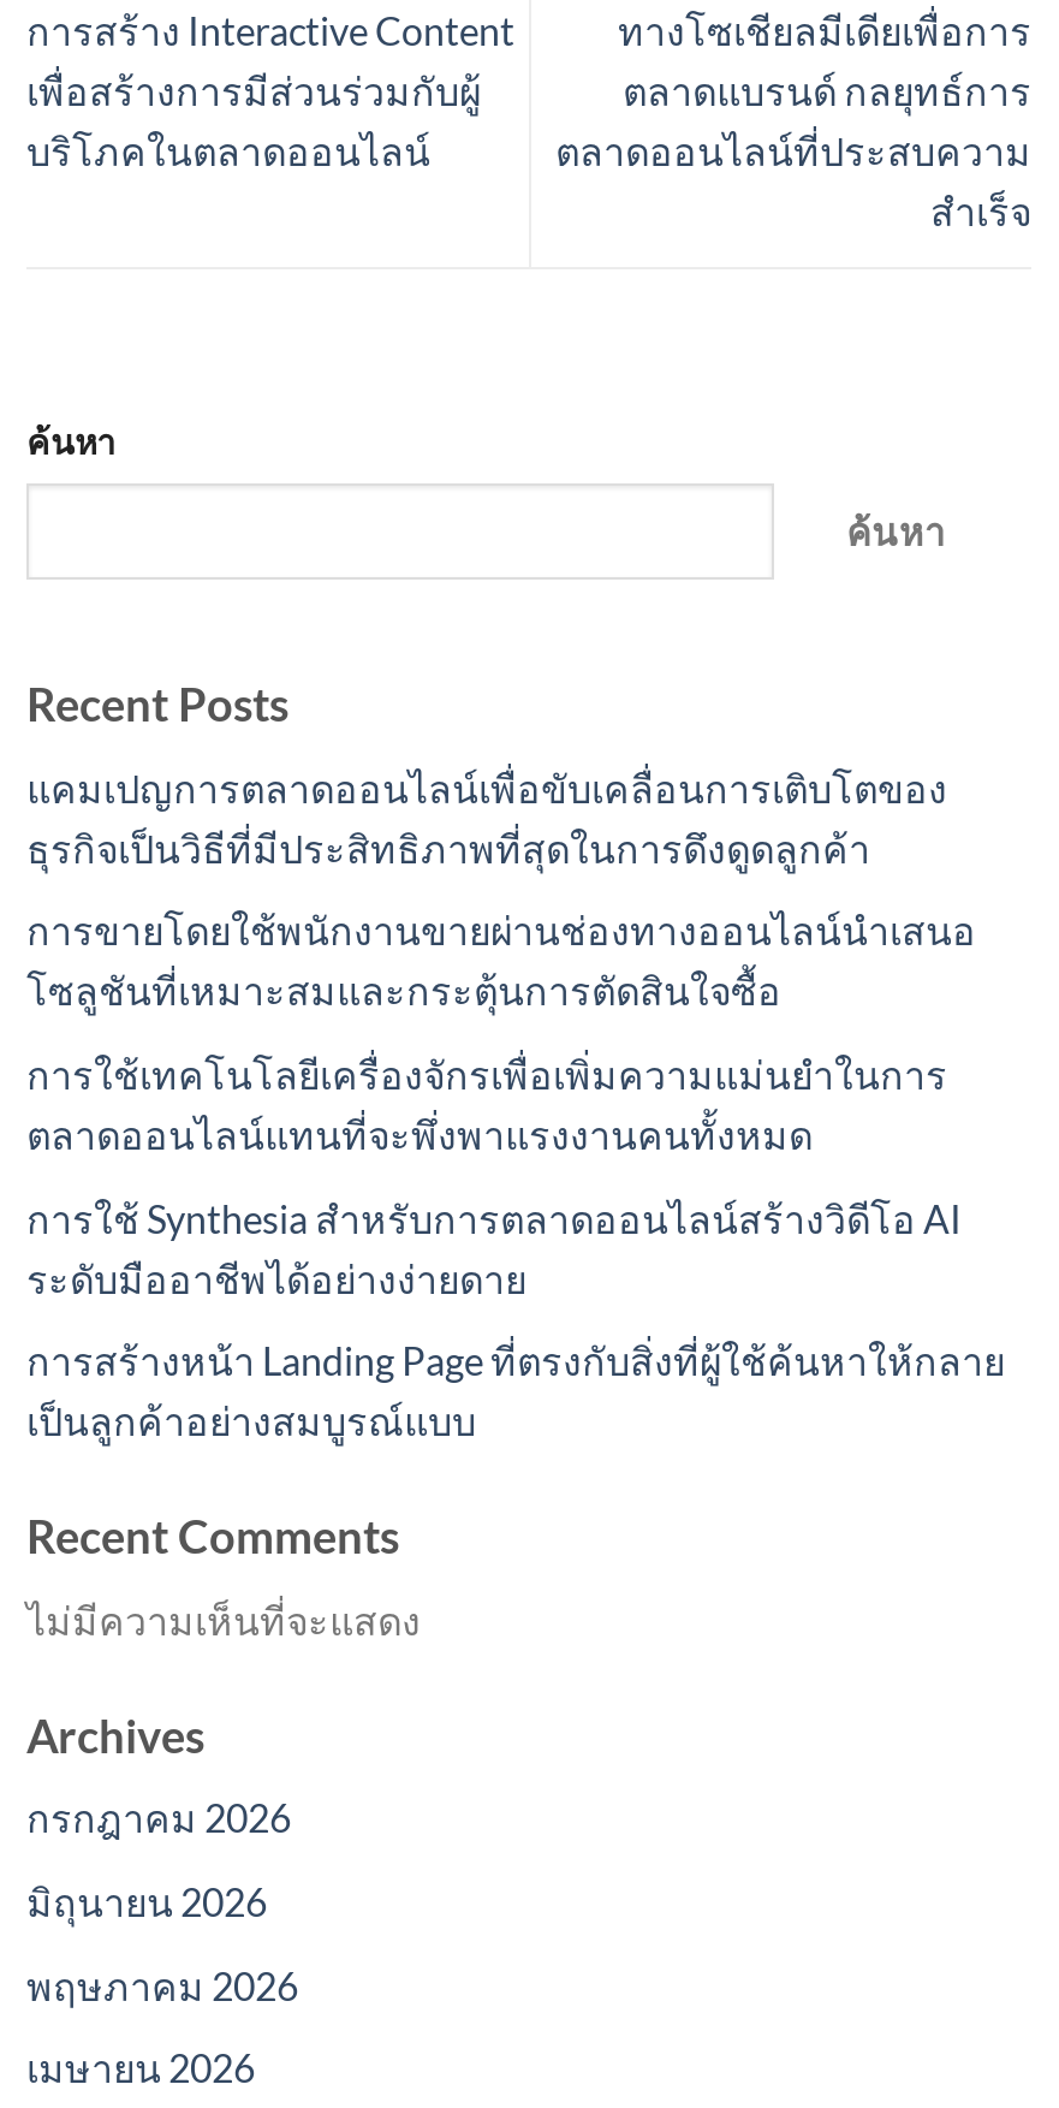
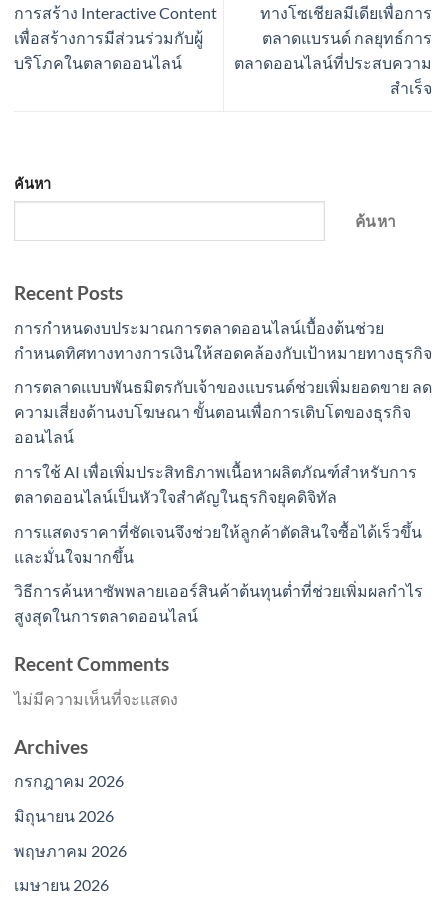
- แคมเปญการตลาดออนไลน์เพื่อขับเคลื่อนการเติบโตของ
- ธุรกิจเป็นวิธีที่มีประสิทธิภาพที่สุดในการดึงดูดลูกค้า
+ การกำหนดงบประมาณการตลาดออนไลน์เบื้องต้นช่วย
+ กำหนดทิศทางทางการเงินให้สอดคล้องกับเป้าหมายทางธุรกิจ

- การขายโดยใช้พนักงานขายผ่านช่องทางออนไลน์นำเสนอ
- โซลูชันที่เหมาะสมและกระตุ้นการตัดสินใจซื้อ
+ การตลาดแบบพันธมิตรกับเจ้าของแบรนด์ช่วยเพิ่มยอดขาย ลด
+ ความเสี่ยงด้านงบโฆษณา ขั้นตอนเพื่อการเติบโตของธุรกิจ
+ ออนไลน์

- การใช้เทคโนโลยีเครื่องจักรเพื่อเพิ่มความแม่นยำในการ
- ตลาดออนไลน์แทนที่จะพึ่งพาแรงงานคนทั้งหมด
+ การใช้ AI เพื่อเพิ่มประสิทธิภาพเนื้อหาผลิตภัณฑ์สำหรับการ
+ ตลาดออนไลน์เป็นหัวใจสำคัญในธุรกิจยุคดิจิทัล

- การใช้ Synthesia สำหรับการตลาดออนไลน์สร้างวิดีโอ AI
- ระดับมืออาชีพได้อย่างง่ายดาย
+ การแสดงราคาที่ชัดเจนจึงช่วยให้ลูกค้าตัดสินใจซื้อได้เร็วขึ้น
+ และมั่นใจมากขึ้น

- การสร้างหน้า Landing Page ที่ตรงกับสิ่งที่ผู้ใช้ค้นหาให้กลาย
- เป็นลูกค้าอย่างสมบูรณ์แบบ
+ วิธีการค้นหาซัพพลายเออร์สินค้าต้นทุนต่ำที่ช่วยเพิ่มผลกำไร
+ สูงสุดในการตลาดออนไลน์
